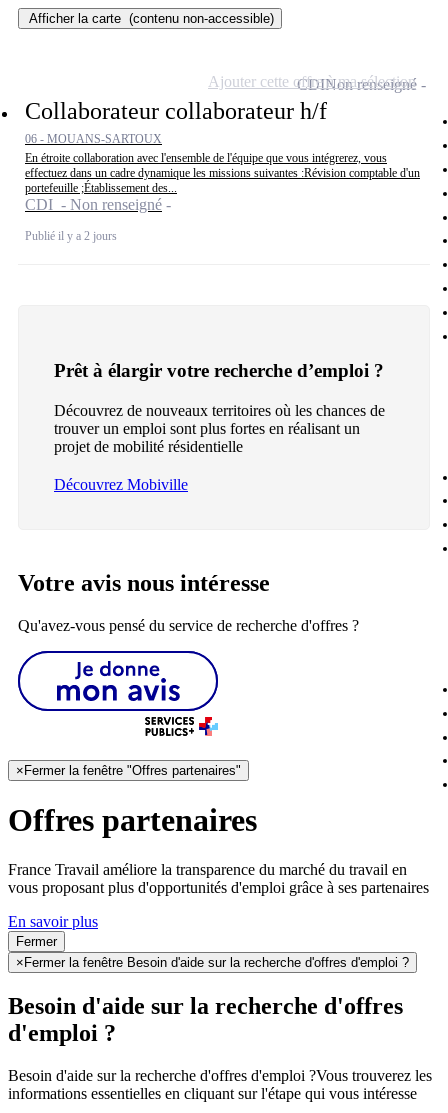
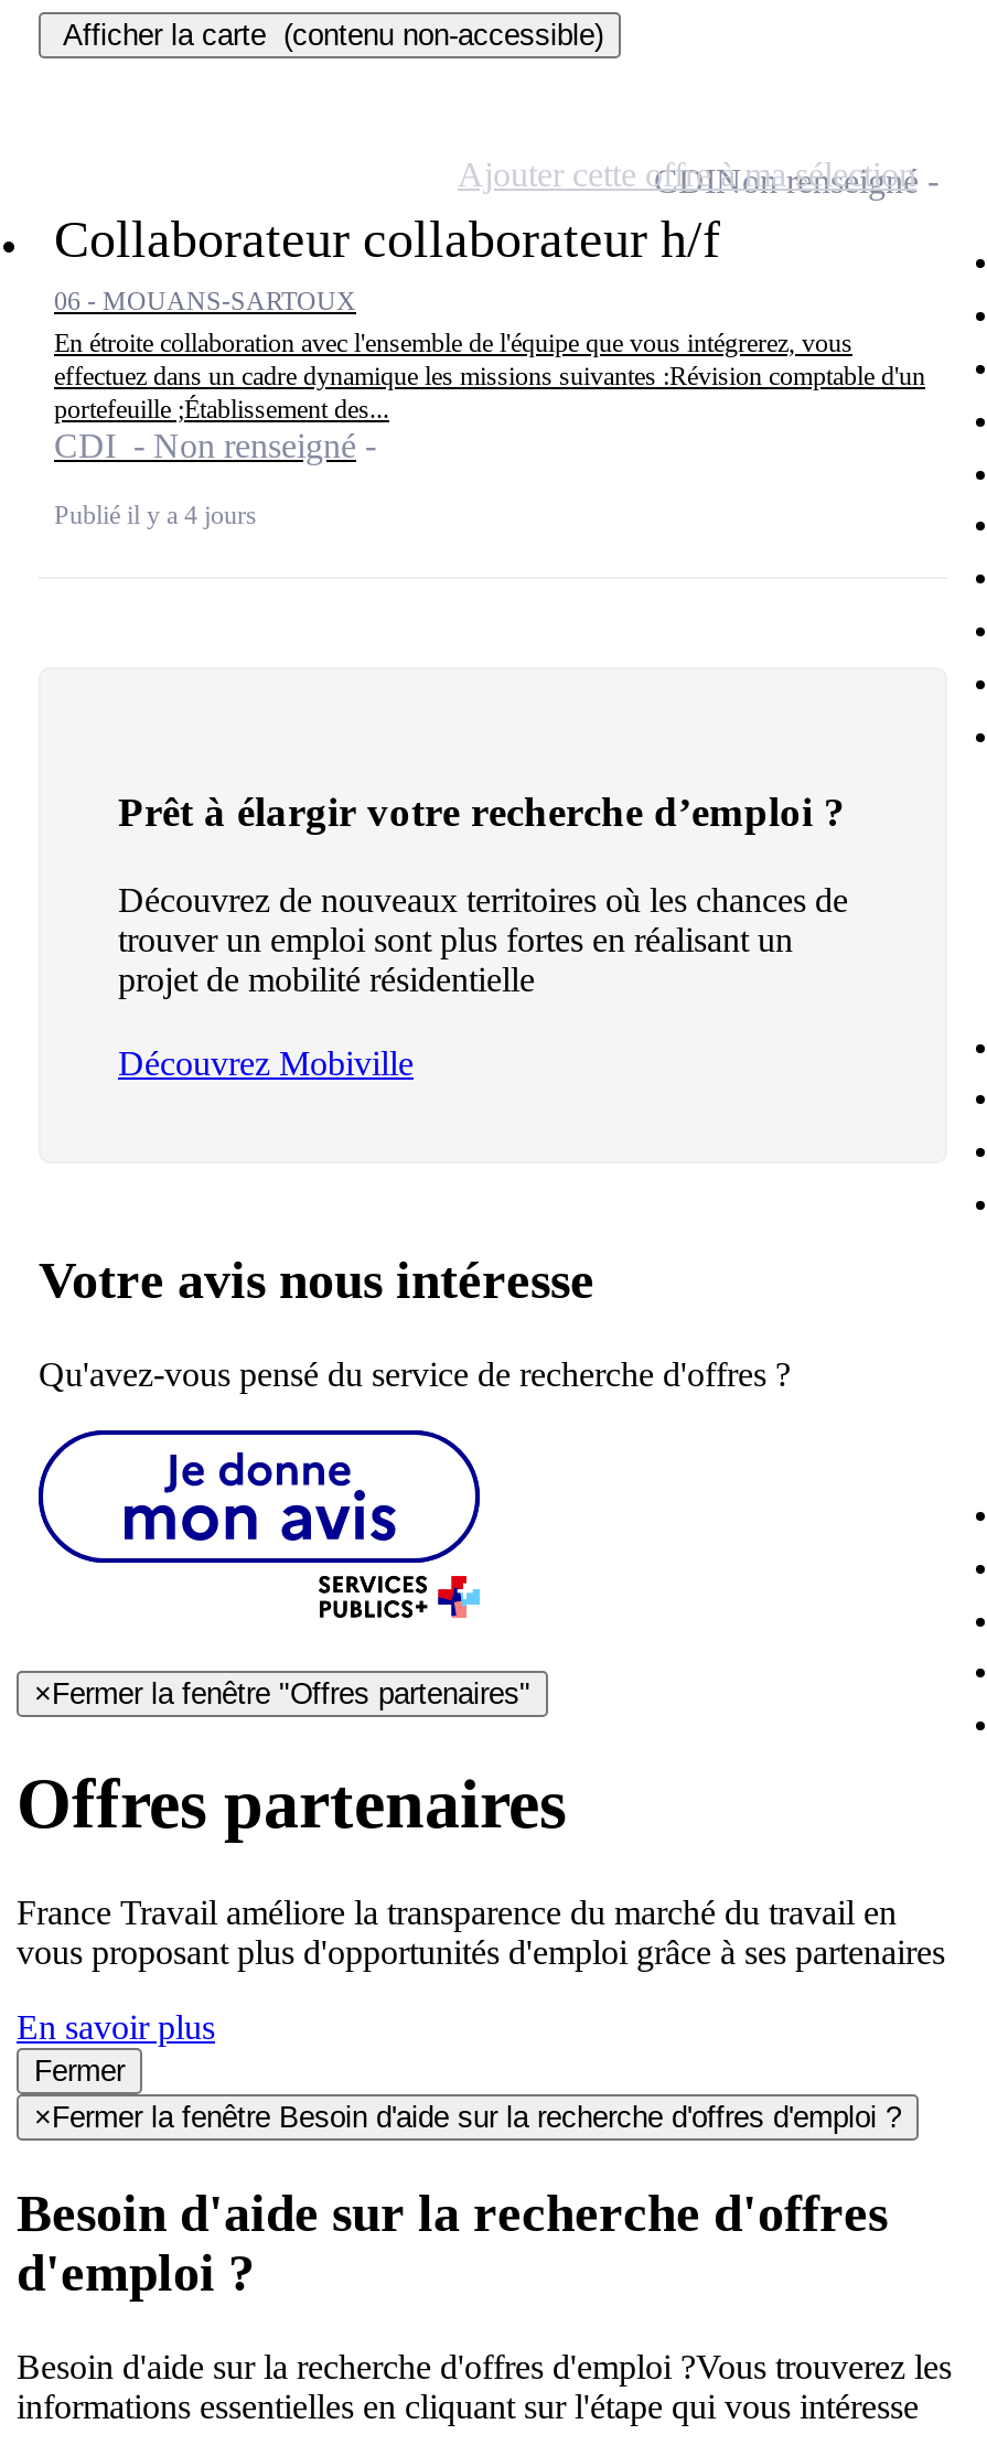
- Publié il y a 2 jours
+ Publié il y a 4 jours
